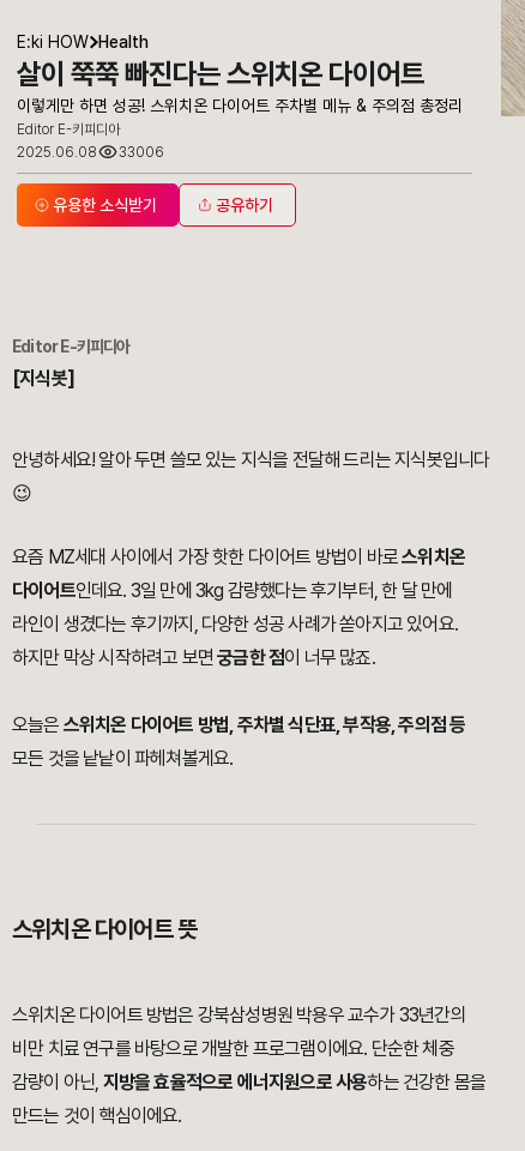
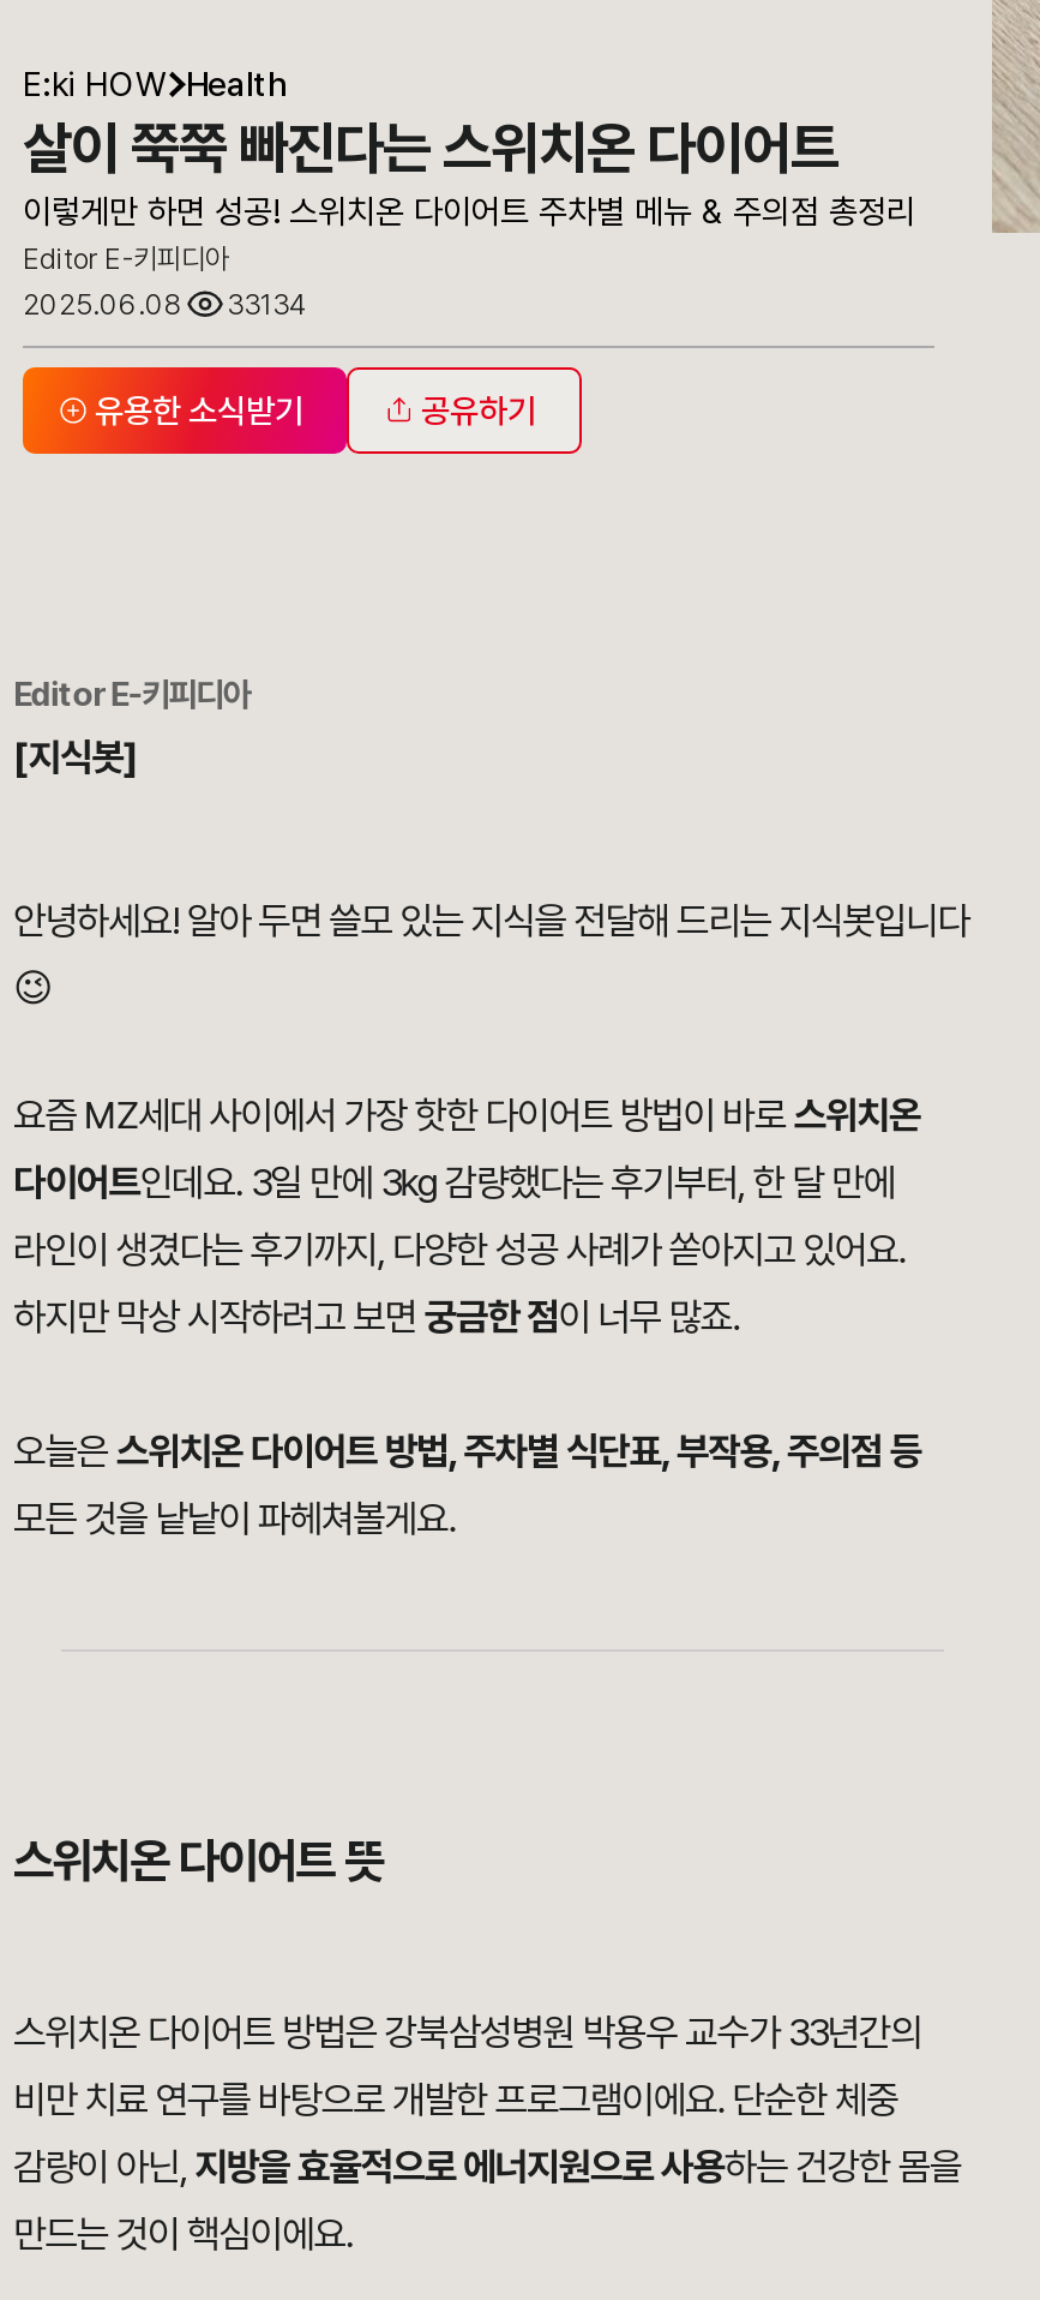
- 2025.06.08 33006
+ 2025.06.08 33134
